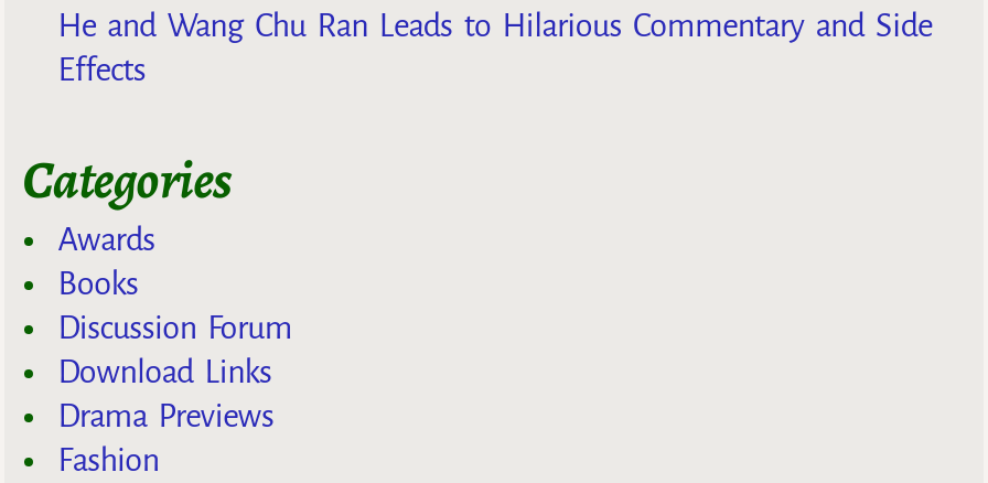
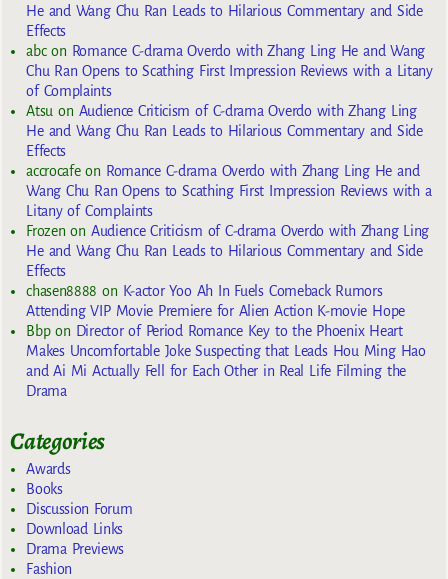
+ abc on Romance C-drama Overdo with Zhang Ling He and Wang
+ Chu Ran Opens to Scathing First Impression Reviews with a Litany
+ of Complaints
+ Atsu on Audience Criticism of C-drama Overdo with Zhang Ling
+ He and Wang Chu Ran Leads to Hilarious Commentary and Side
+ Effects
+ accrocafe on Romance C-drama Overdo with Zhang Ling He and
+ Wang Chu Ran Opens to Scathing First Impression Reviews with a
+ Litany of Complaints
+ Frozen on Audience Criticism of C-drama Overdo with Zhang Ling
+ He and Wang Chu Ran Leads to Hilarious Commentary and Side
+ Effects
+ chasen8888 on K-actor Yoo Ah In Fuels Comeback Rumors
+ Attending VIP Movie Premiere for Alien Action K-movie Hope
+ Bbp on Director of Period Romance Key to the Phoenix Heart
+ Makes Uncomfortable Joke Suspecting that Leads Hou Ming Hao
+ and Ai Mi Actually Fell for Each Other in Real Life Filming the
+ Drama
